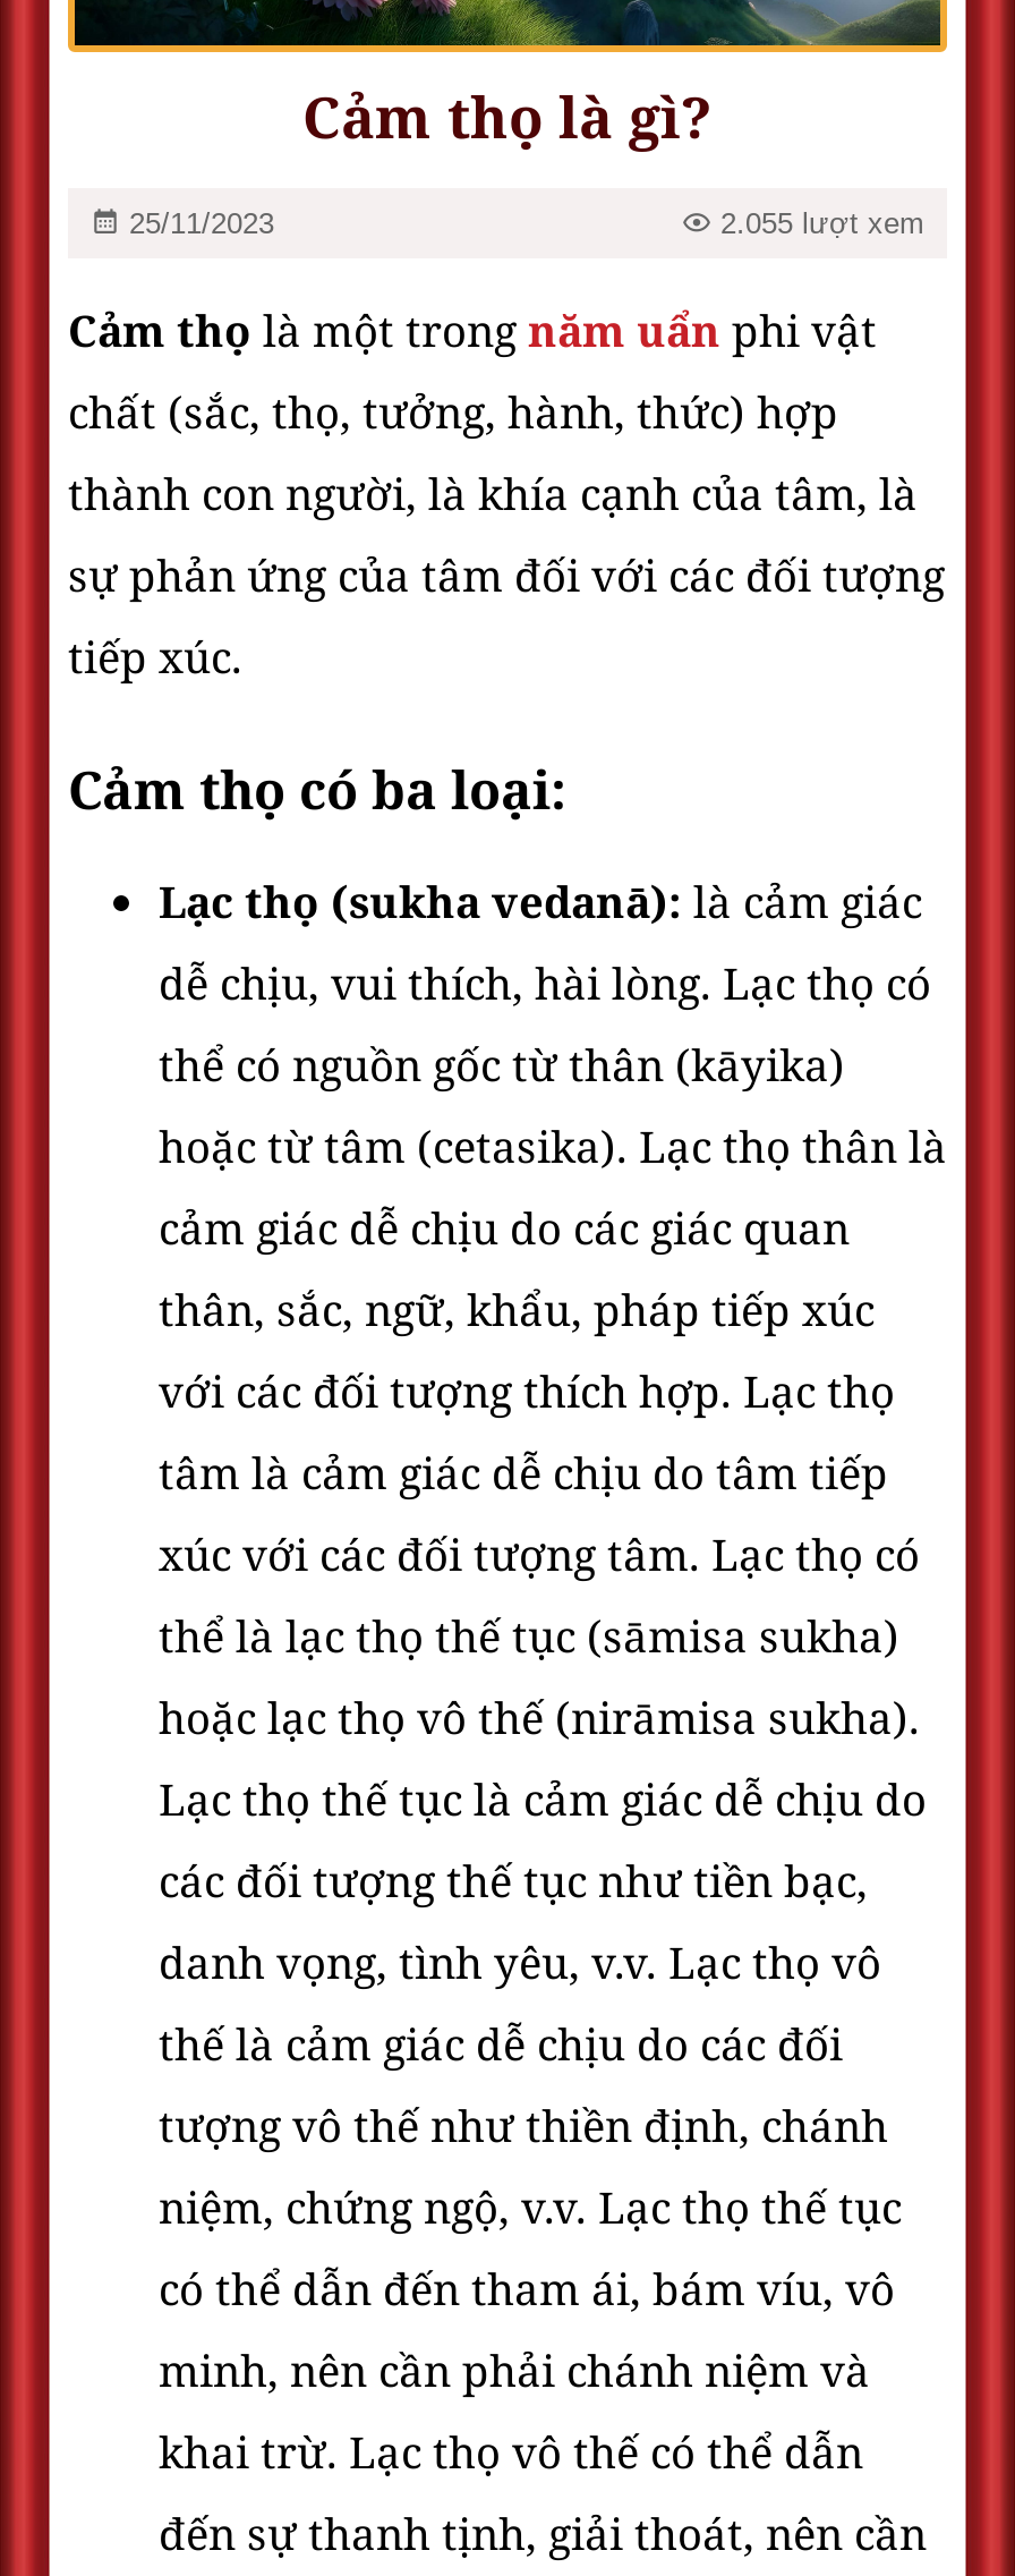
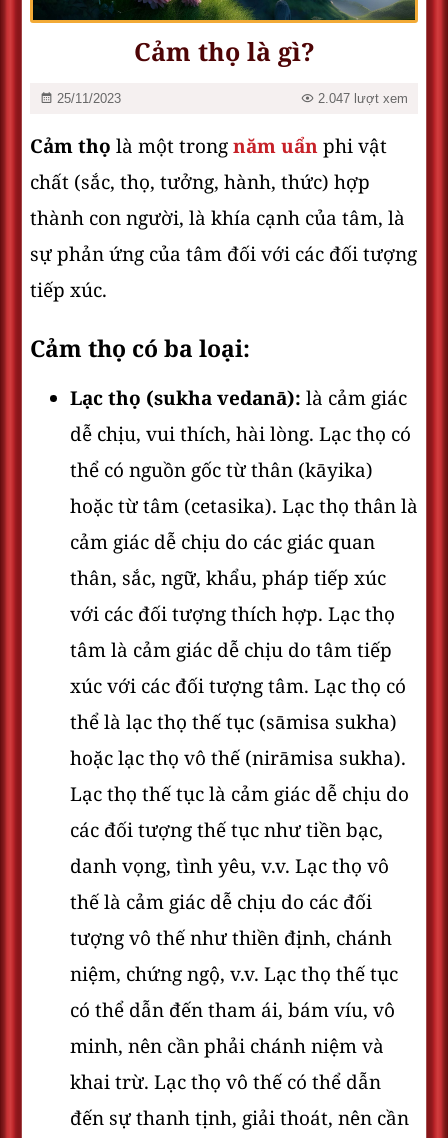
- 2.055 lượt xem
+ 2.047 lượt xem
